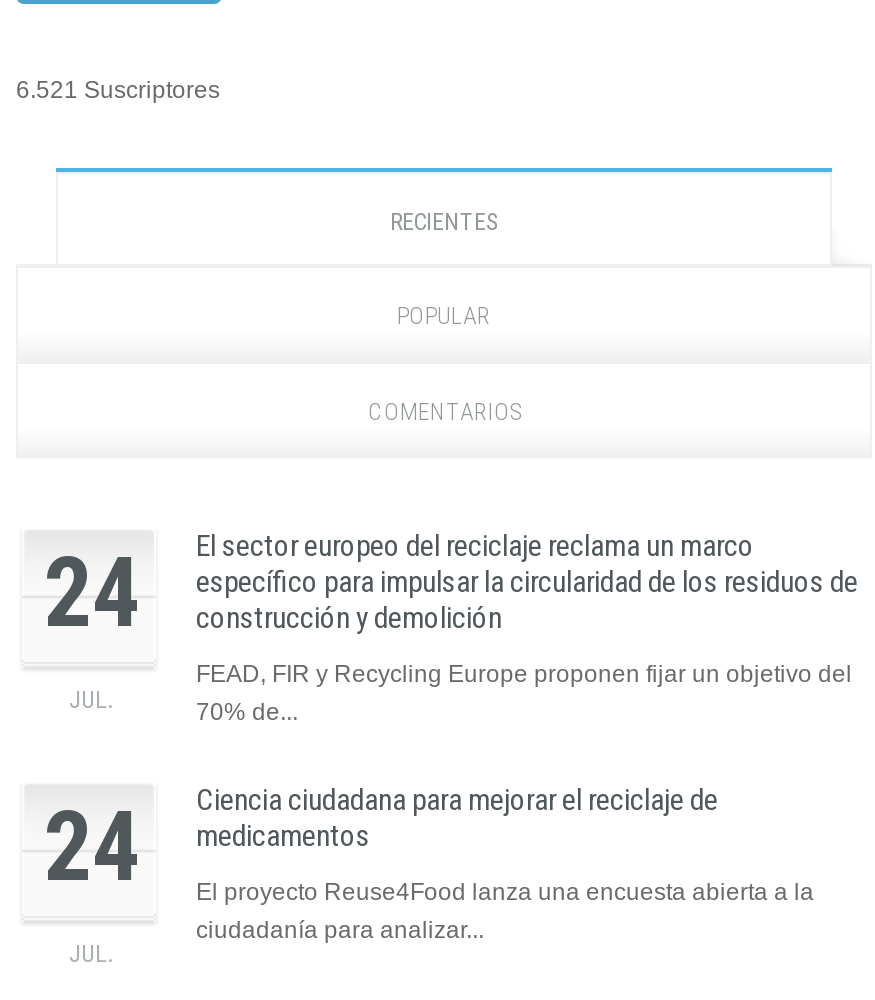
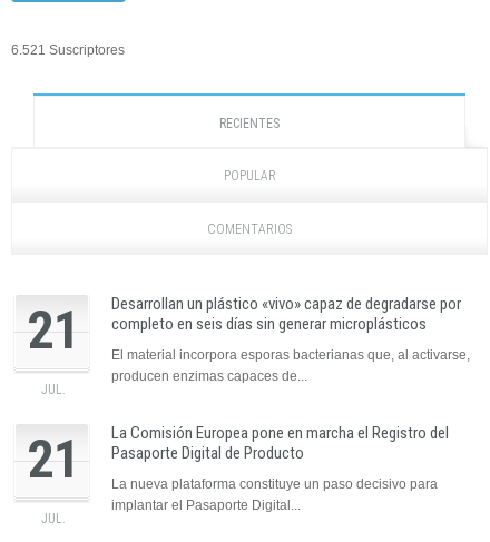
- 24
+ 21

- El sector europeo del reciclaje reclama un marco
- específico para impulsar la circularidad de los residuos de
- construcción y demolición
+ Desarrollan un plástico «vivo» capaz de degradarse por
+ completo en seis días sin generar microplásticos

- FEAD, FIR y Recycling Europe proponen fijar un objetivo del
- 70% de...
+ El material incorpora esporas bacterianas que, al activarse,
+ producen enzimas capaces de...

- 24
+ 21

- Ciencia ciudadana para mejorar el reciclaje de
- medicamentos
+ La Comisión Europea pone en marcha el Registro del
+ Pasaporte Digital de Producto

- El proyecto Reuse4Food lanza una encuesta abierta a la
- ciudadanía para analizar...
+ La nueva plataforma constituye un paso decisivo para
+ implantar el Pasaporte Digital...
